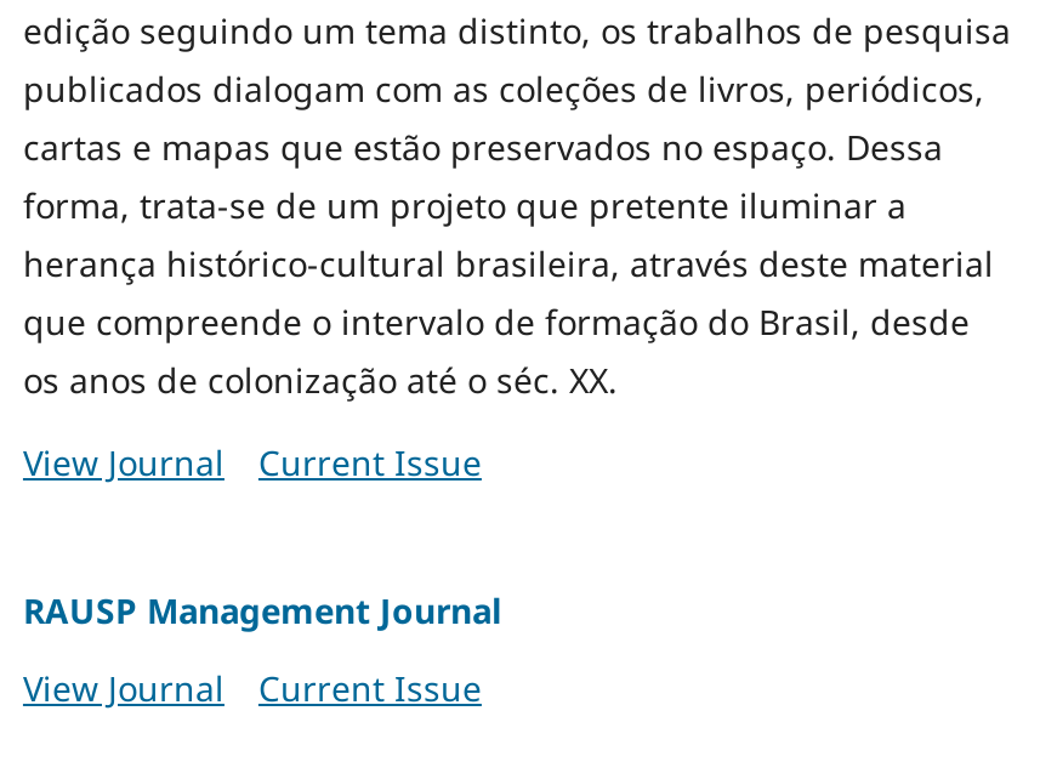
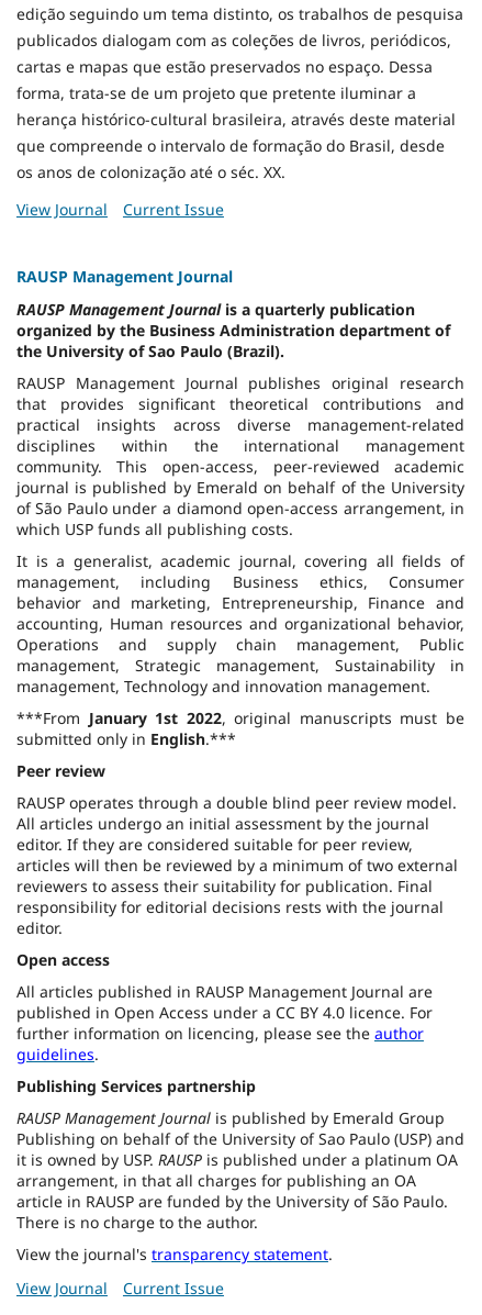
+ RAUSP Management Journal is a quarterly publication
+ organized by the Business Administration department of
+ the University of Sao Paulo (Brazil).
+ RAUSP Management Journal publishes original research
+ that provides significant theoretical contributions and
+ practical insights across diverse management-related
+ disciplines within the international management
+ community. This open-access, peer-reviewed academic
+ journal is published by Emerald on behalf of the University
+ of São Paulo under a diamond open-access arrangement, in
+ which USP funds all publishing costs.
+ It is a generalist, academic journal, covering all fields of
+ management, including Business ethics, Consumer
+ behavior and marketing, Entrepreneurship, Finance and
+ accounting, Human resources and organizational behavior,
+ Operations and supply chain management, Public
+ management, Strategic management, Sustainability in
+ management, Technology and innovation management.
+ ***From January 1st 2022, original manuscripts must be
+ submitted only in English.***
+ Peer review
+ RAUSP operates through a double blind peer review model.
+ All articles undergo an initial assessment by the journal
+ editor. If they are considered suitable for peer review,
+ articles will then be reviewed by a minimum of two external
+ reviewers to assess their suitability for publication. Final
+ responsibility for editorial decisions rests with the journal
+ editor.
+ Open access
+ All articles published in RAUSP Management Journal are
+ published in Open Access under a CC BY 4.0 licence. For
+ further information on licencing, please see the author
+ guidelines.
+ Publishing Services partnership
+ RAUSP Management Journal is published by Emerald Group
+ Publishing on behalf of the University of Sao Paulo (USP) and
+ it is owned by USP. RAUSP is published under a platinum OA
+ arrangement, in that all charges for publishing an OA
+ article in RAUSP are funded by the University of São Paulo.
+ There is no charge to the author.
+ View the journal's transparency statement.
